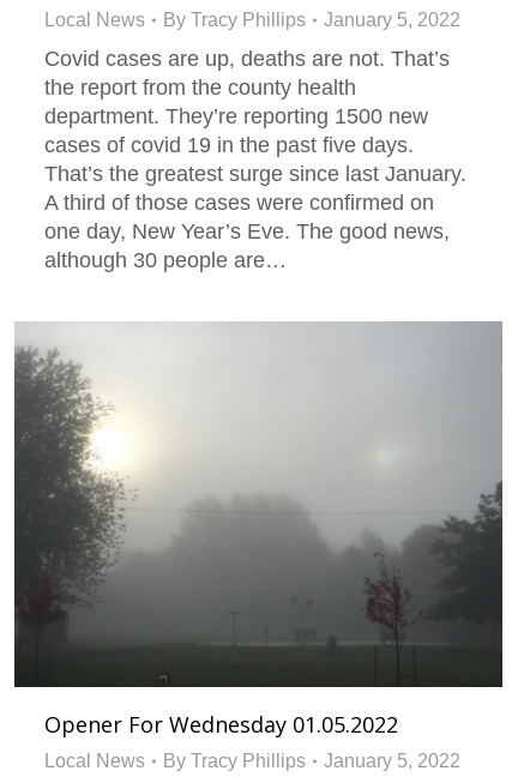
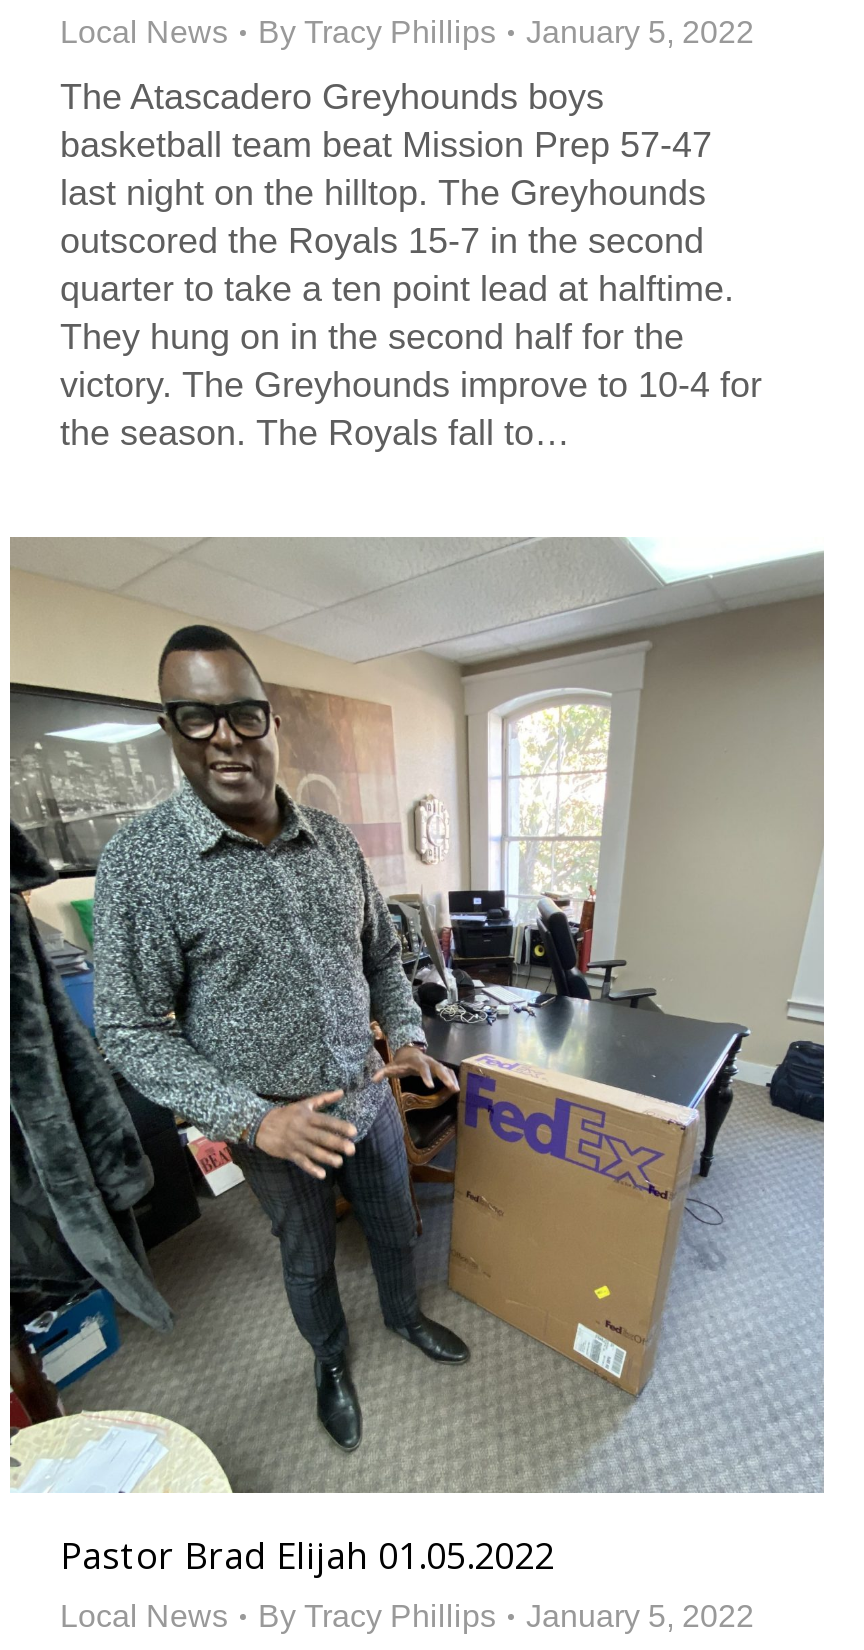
- Covid cases are up, deaths are not. That’s
- the report from the county health
- department. They’re reporting 1500 new
- cases of covid 19 in the past five days.
- That’s the greatest surge since last January.
- A third of those cases were confirmed on
- one day, New Year’s Eve. The good news,
- although 30 people are…
+ The Atascadero Greyhounds boys
+ basketball team beat Mission Prep 57-47
+ last night on the hilltop. The Greyhounds
+ outscored the Royals 15-7 in the second
+ quarter to take a ten point lead at halftime.
+ They hung on in the second half for the
+ victory. The Greyhounds improve to 10-4 for
+ the season. The Royals fall to…

- [image]
- Opener For Wednesday 01.05.2022
+ [image]
+ Pastor Brad Elijah 01.05.2022
